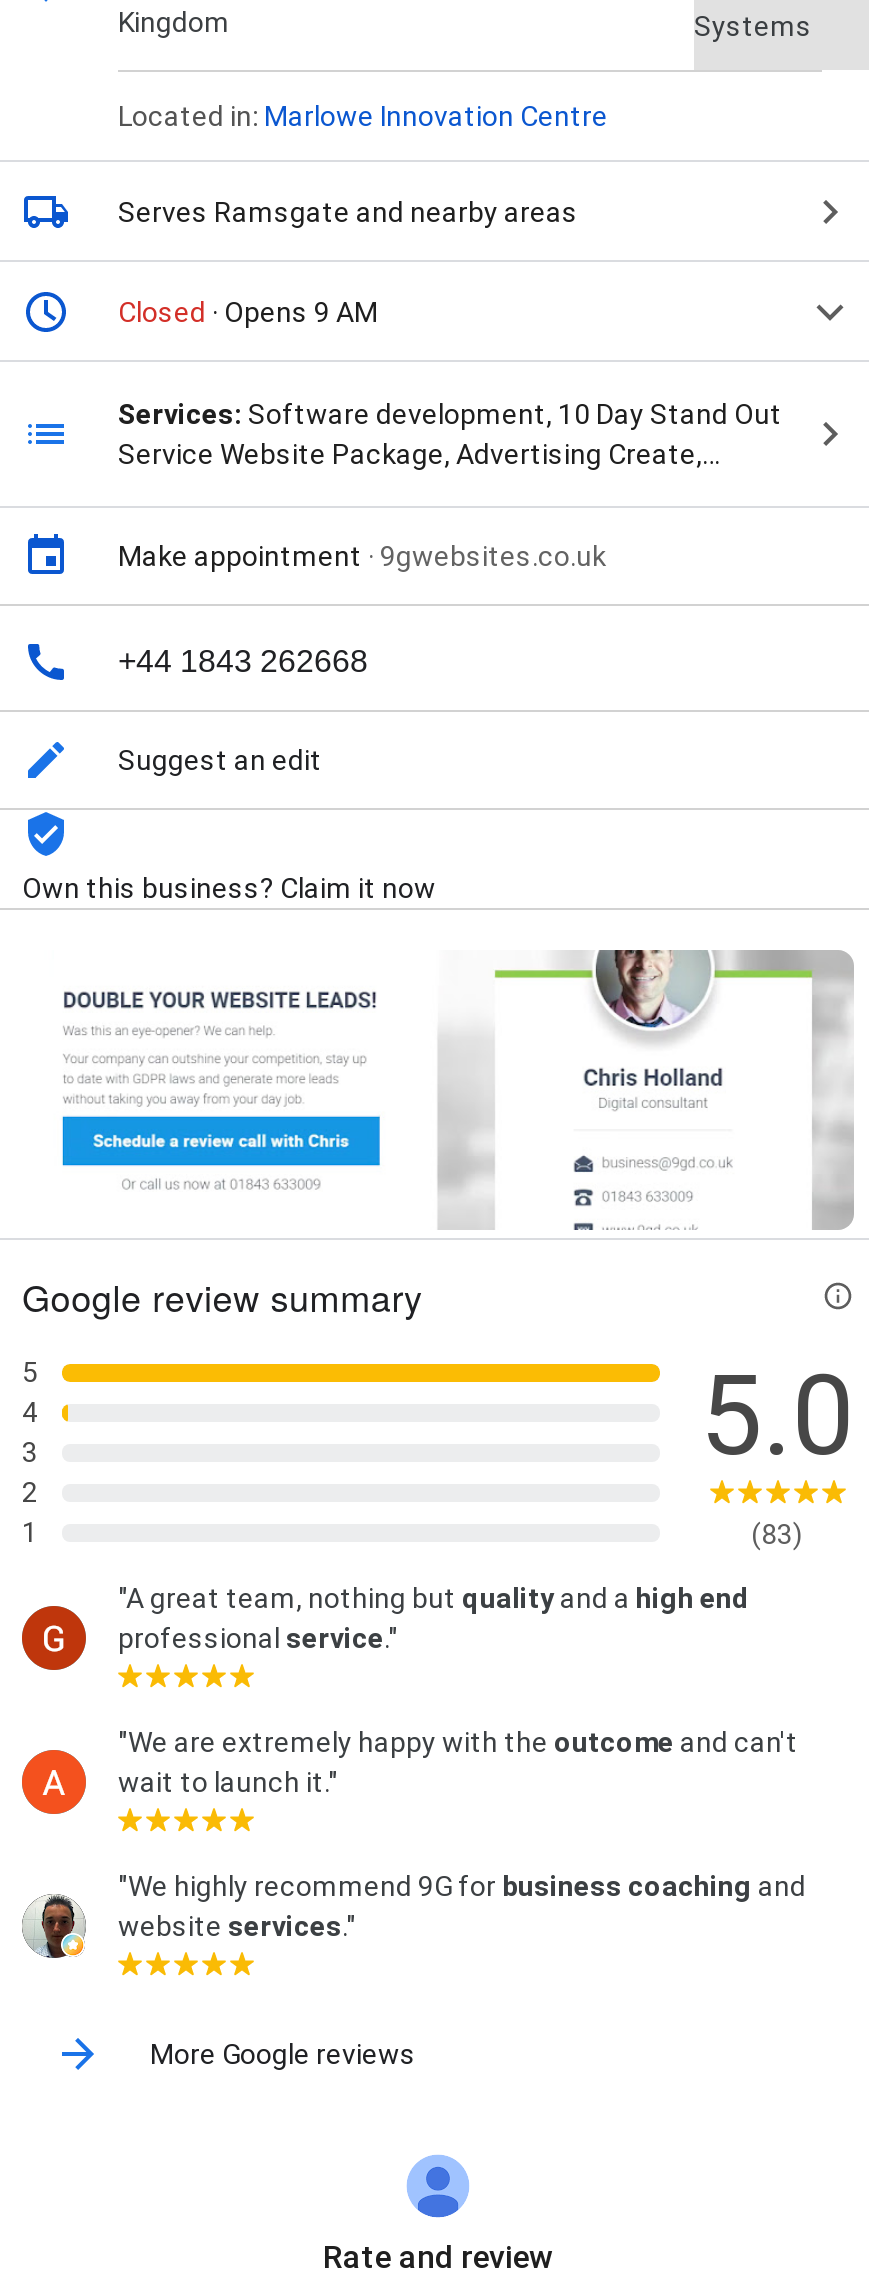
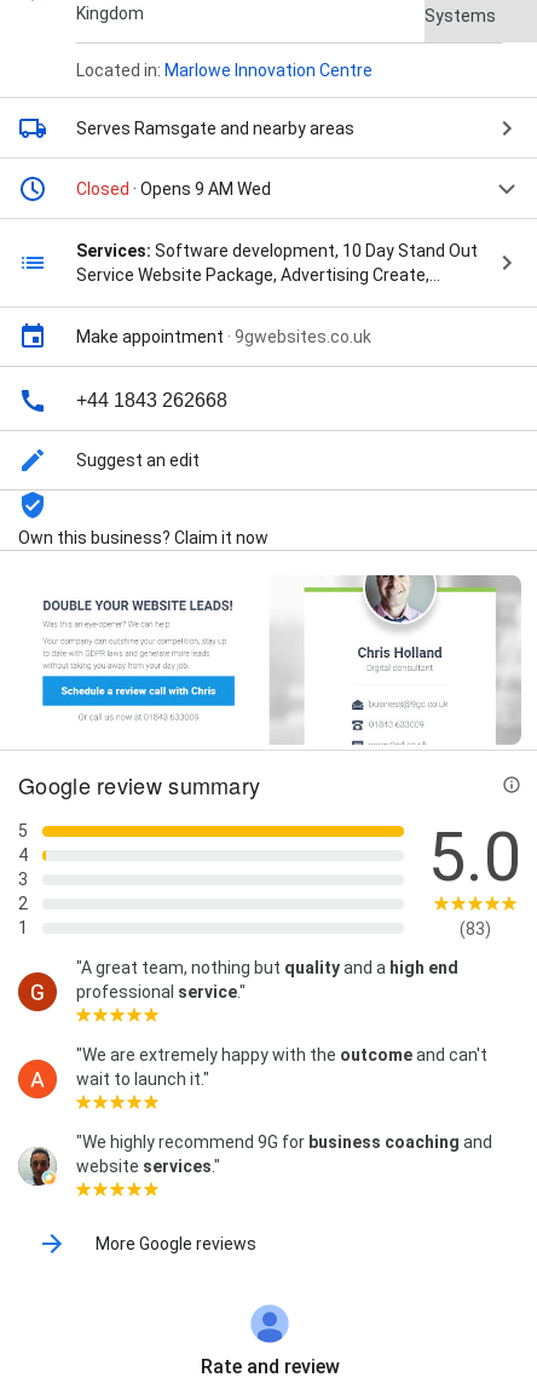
- Closed · Opens 9 AM
+ Closed · Opens 9 AM Wed
